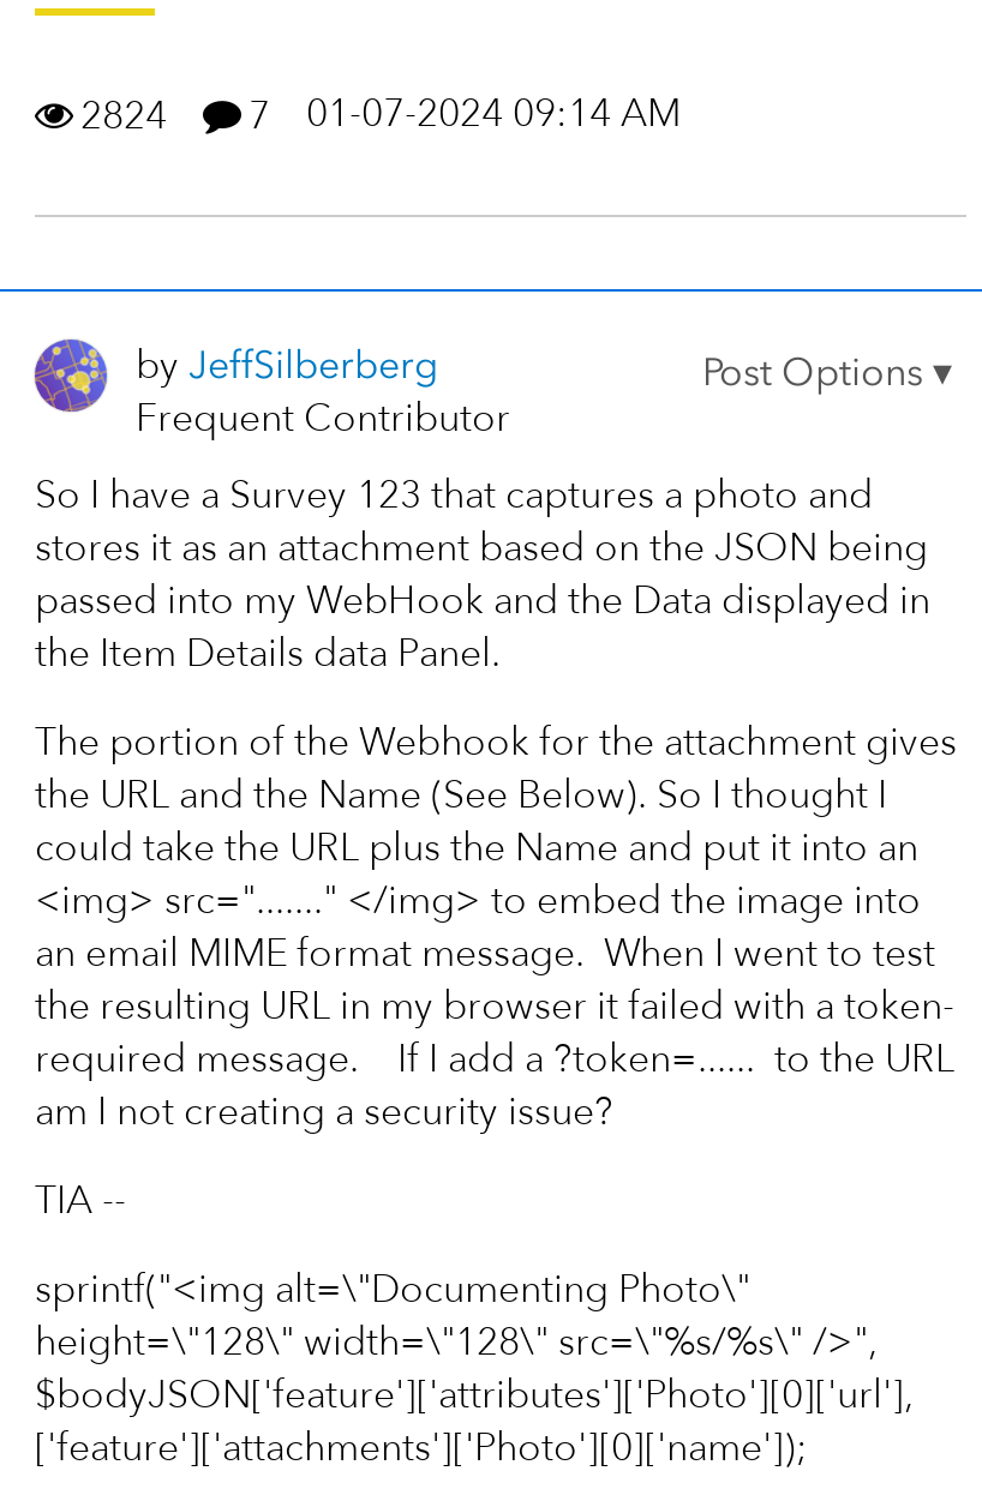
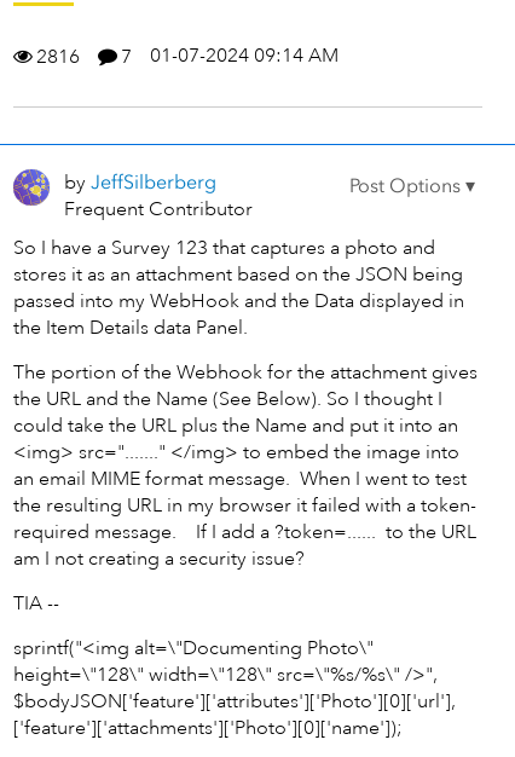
- 2824 7 01-07-2024 09:14 AM
+ 2816 7 01-07-2024 09:14 AM
